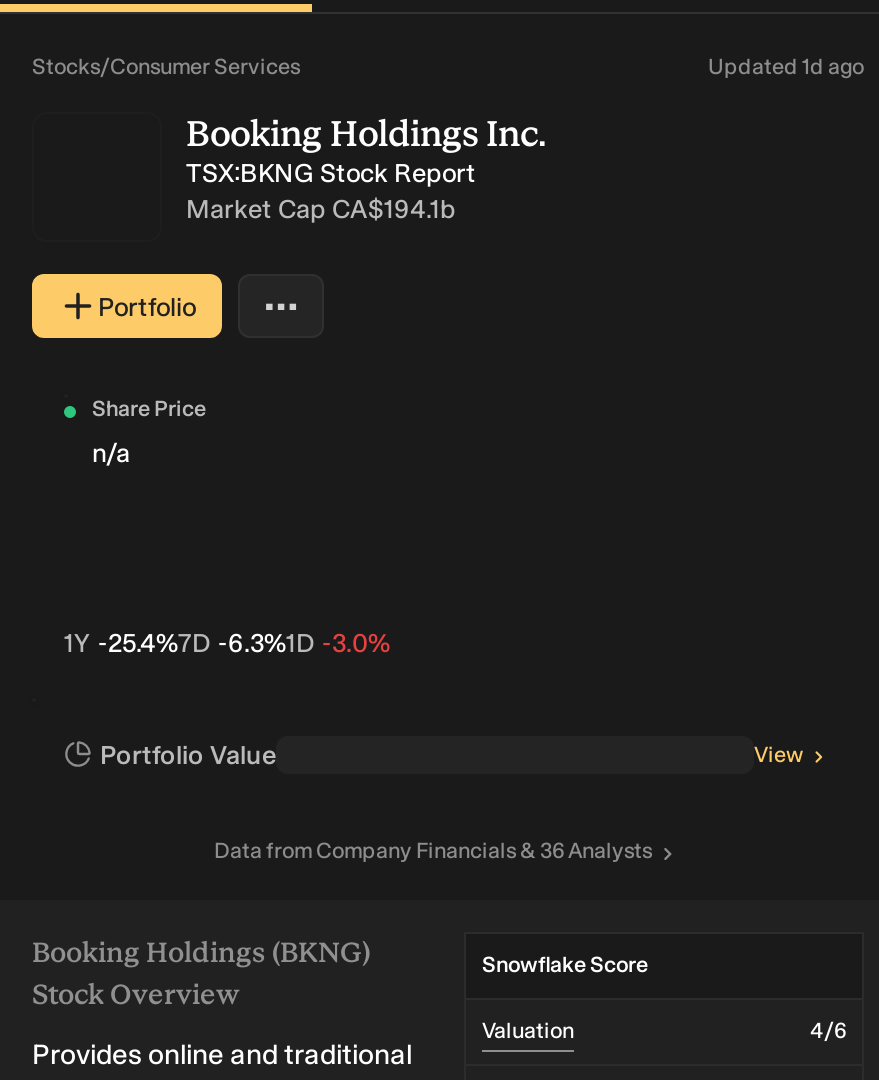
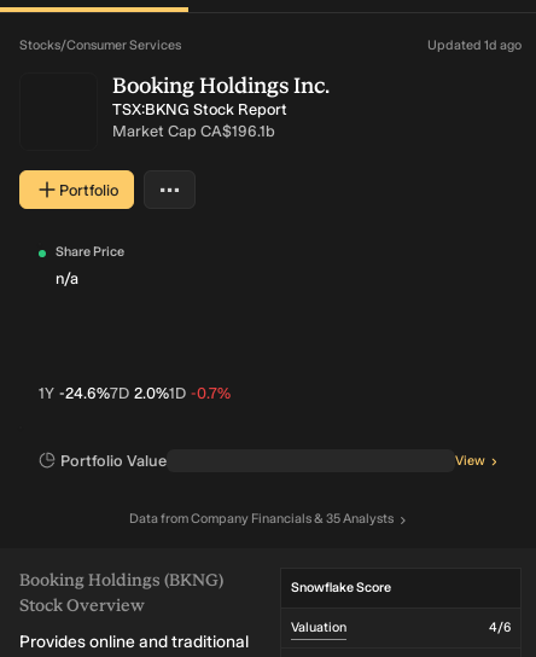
- Market Cap CA$194.1b
+ Market Cap CA$196.1b

- 1Y -25.4%7D -6.3%1D -3.0%
+ 1Y -24.6%7D 2.0%1D -0.7%

- Data from Company Financials & 36 Analysts
+ Data from Company Financials & 35 Analysts
